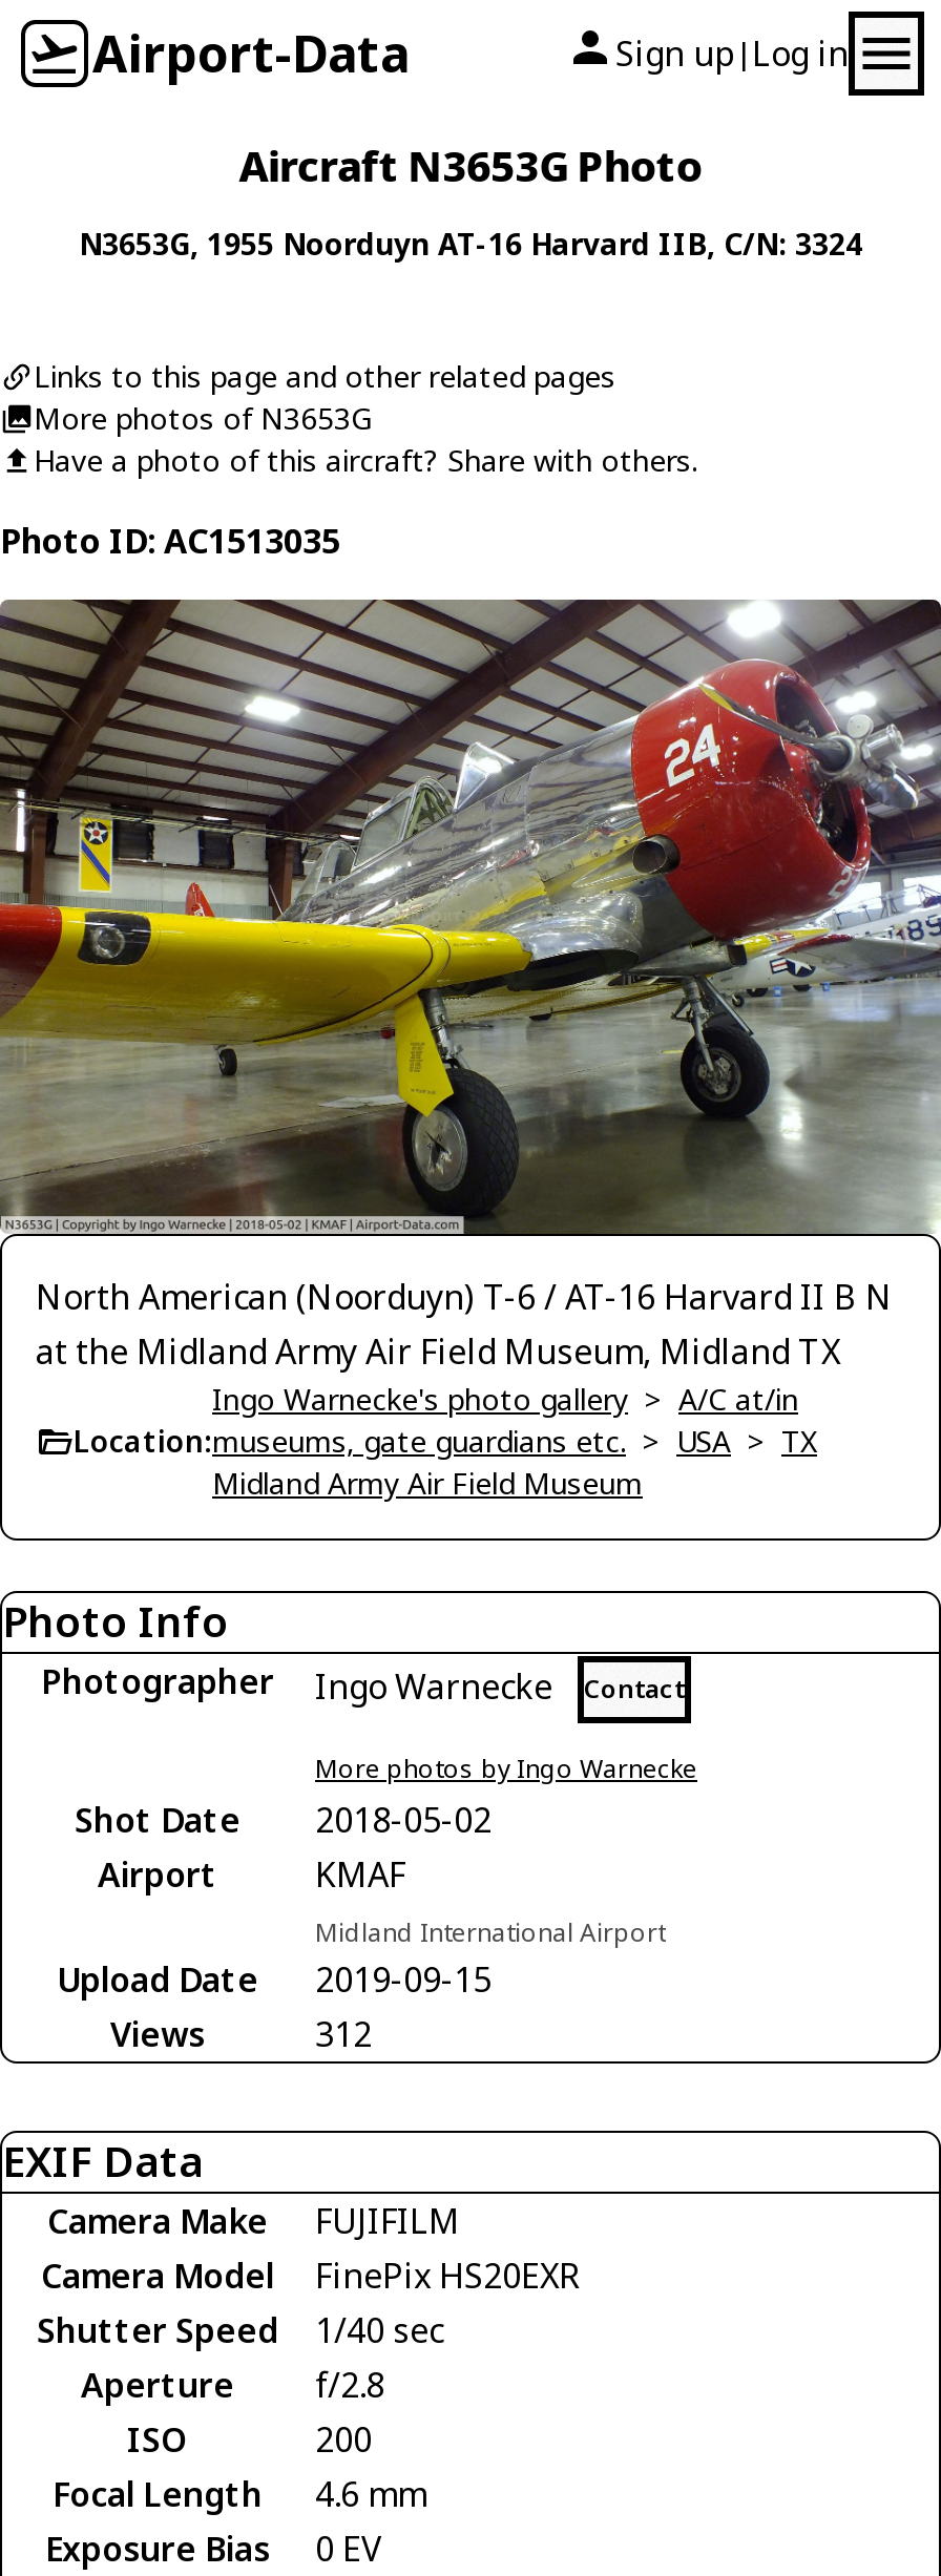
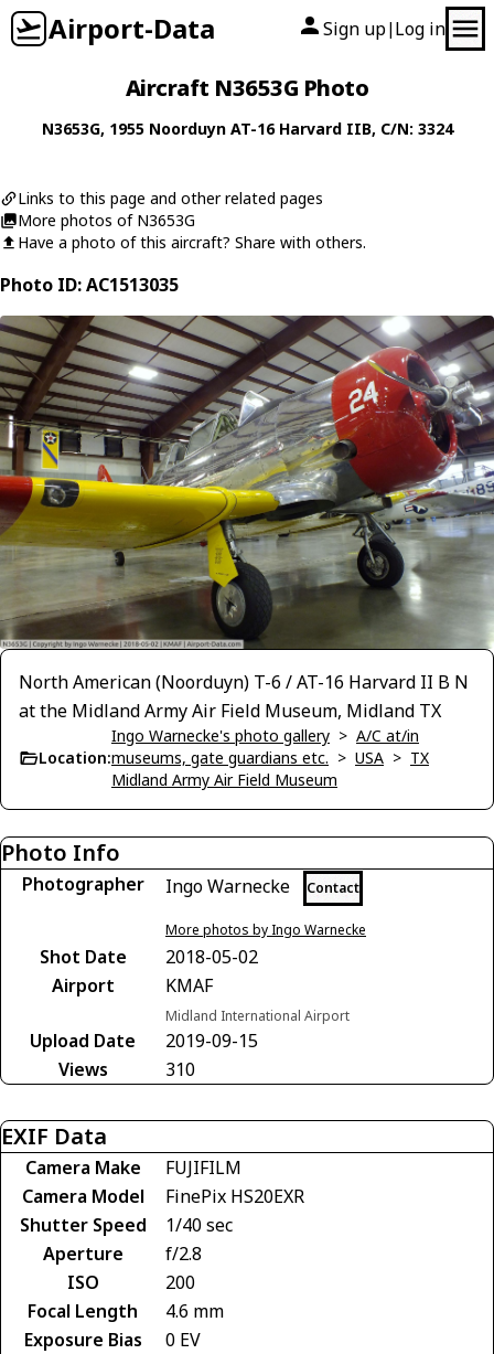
- 312
+ 310
